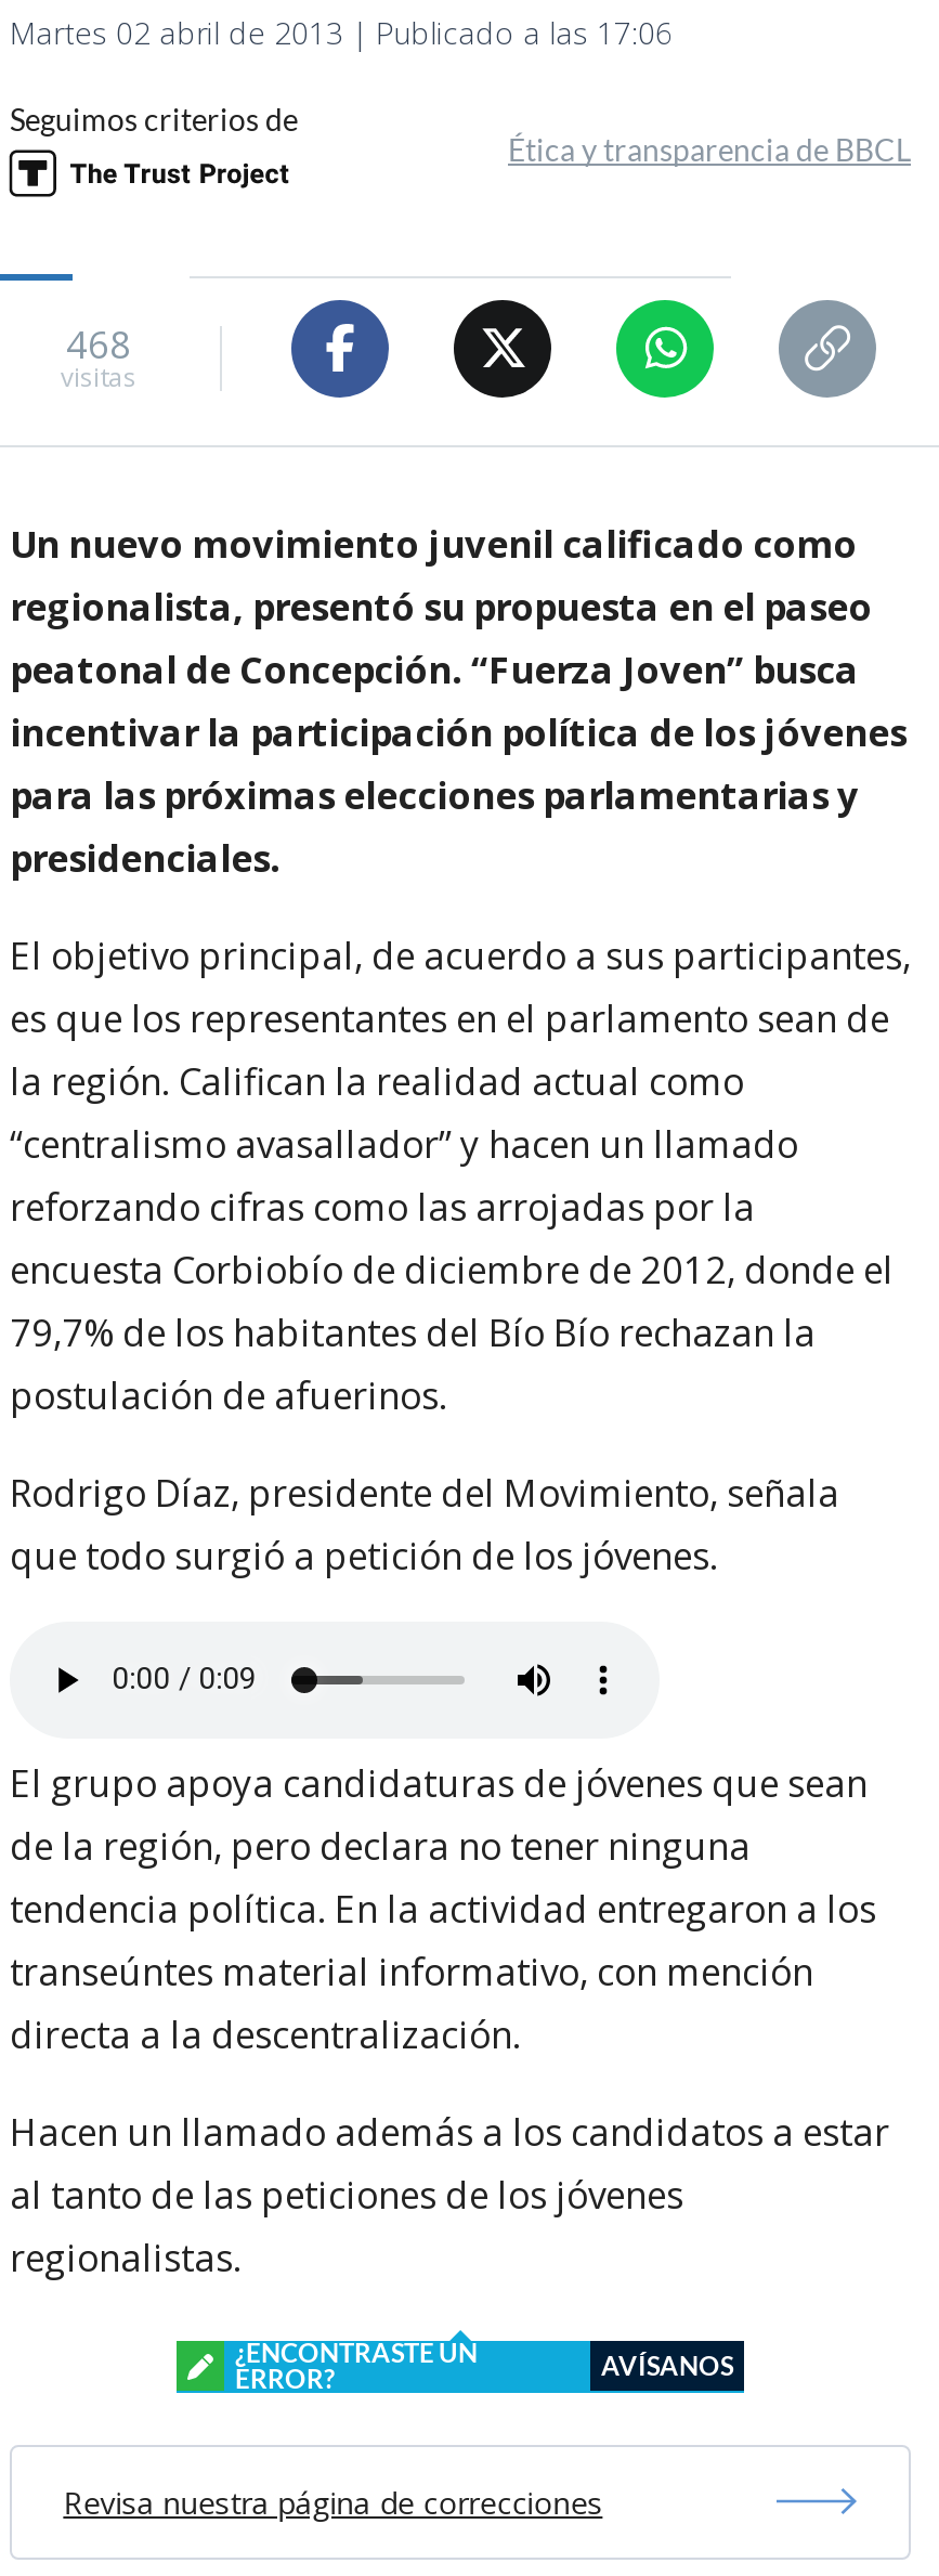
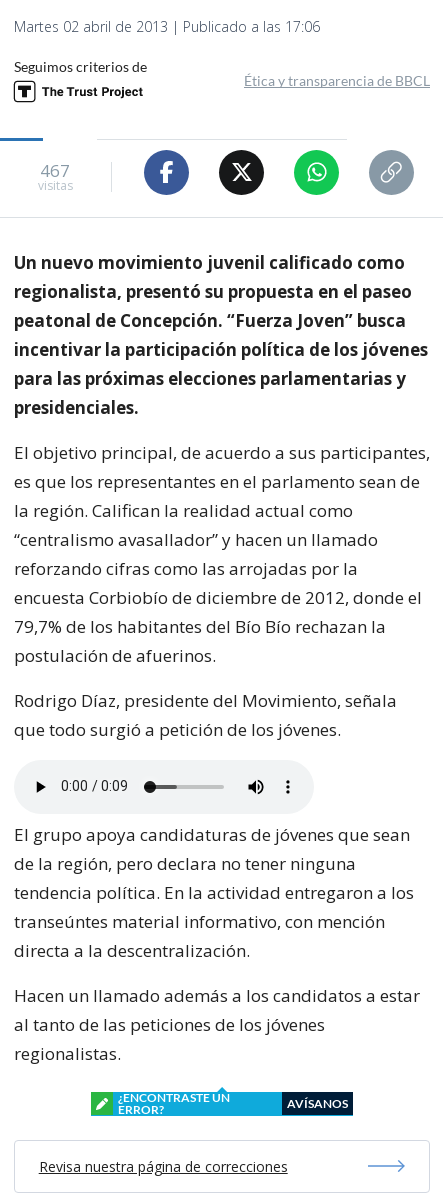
- 468
+ 467
